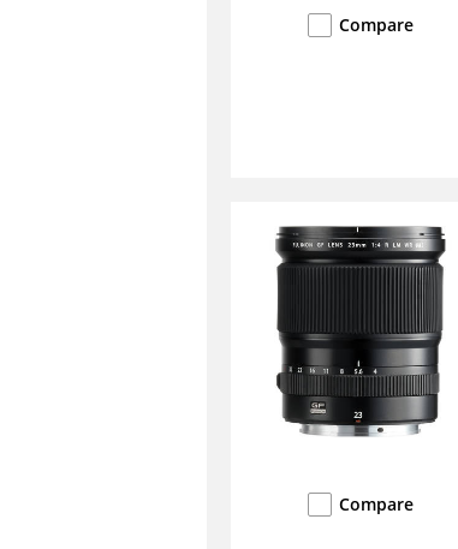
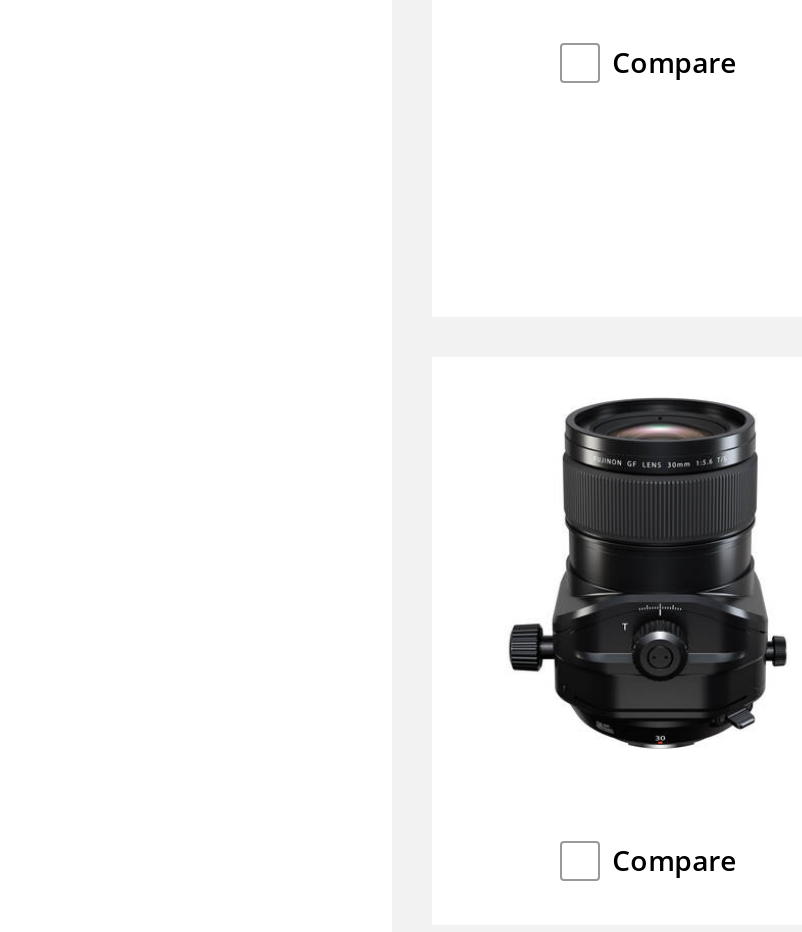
- [image]
+ [image]
